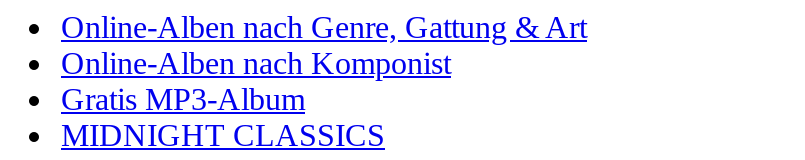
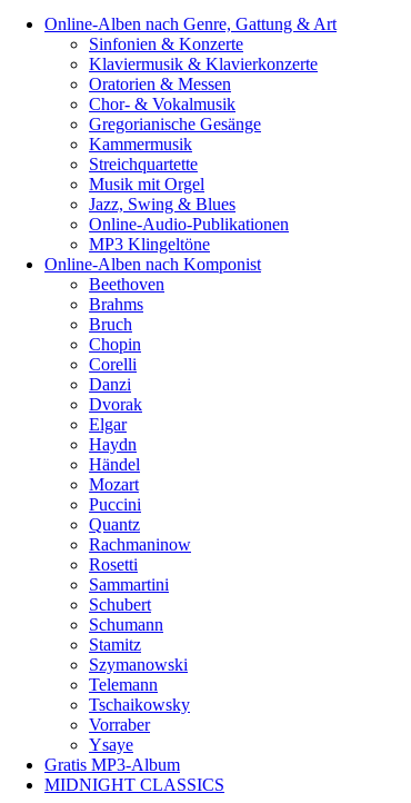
+ Sinfonien & Konzerte
+ Klaviermusik & Klavierkonzerte
+ Oratorien & Messen
+ Chor- & Vokalmusik
+ Gregorianische Gesänge
+ Kammermusik
+ Streichquartette
+ Musik mit Orgel
+ Jazz, Swing & Blues
+ Online-Audio-Publikationen
+ MP3 Klingeltöne

+ Beethoven
+ Brahms
+ Bruch
+ Chopin
+ Corelli
+ Danzi
+ Dvorak
+ Elgar
+ Haydn
+ Händel
+ Mozart
+ Puccini
+ Quantz
+ Rachmaninow
+ Rosetti
+ Sammartini
+ Schubert
+ Schumann
+ Stamitz
+ Szymanowski
+ Telemann
+ Tschaikowsky
+ Vorraber
+ Ysaye
